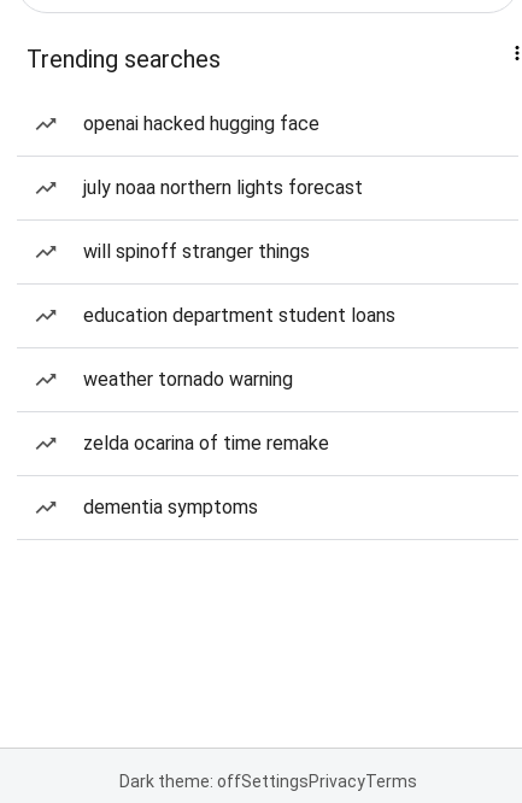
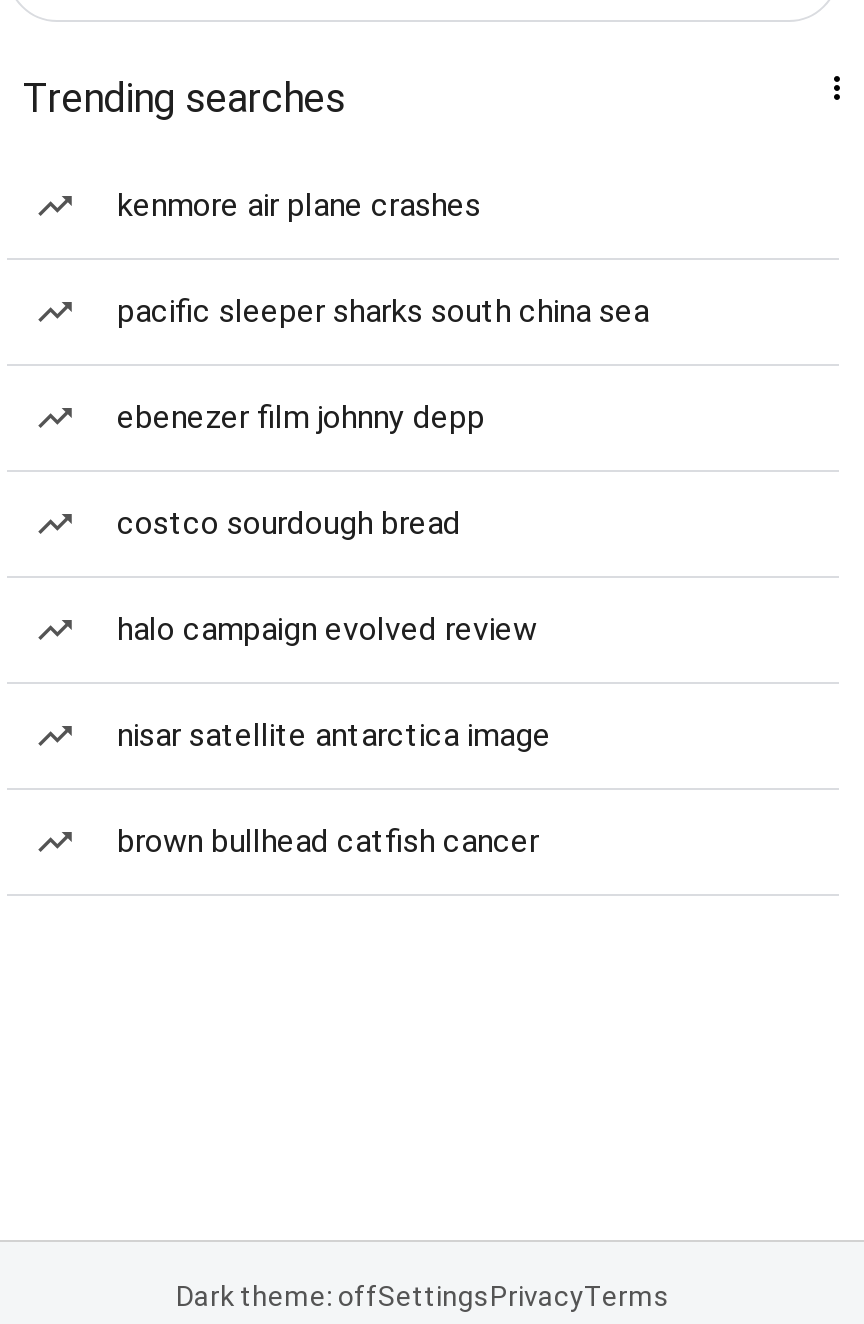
- openai hacked hugging face
+ kenmore air plane crashes

- july noaa northern lights forecast
+ pacific sleeper sharks south china sea

- will spinoff stranger things
+ ebenezer film johnny depp

- education department student loans
+ costco sourdough bread

- weather tornado warning
+ halo campaign evolved review

- zelda ocarina of time remake
+ nisar satellite antarctica image

- dementia symptoms
+ brown bullhead catfish cancer
